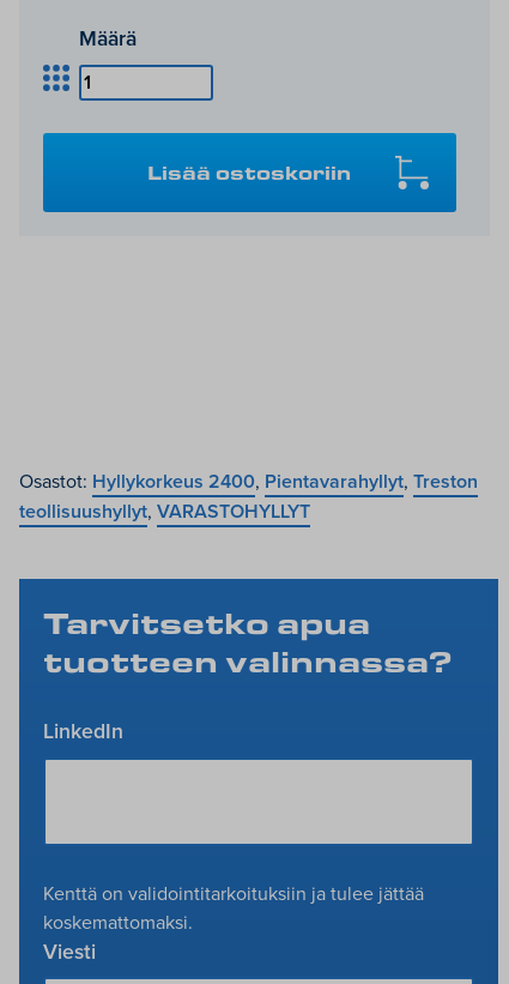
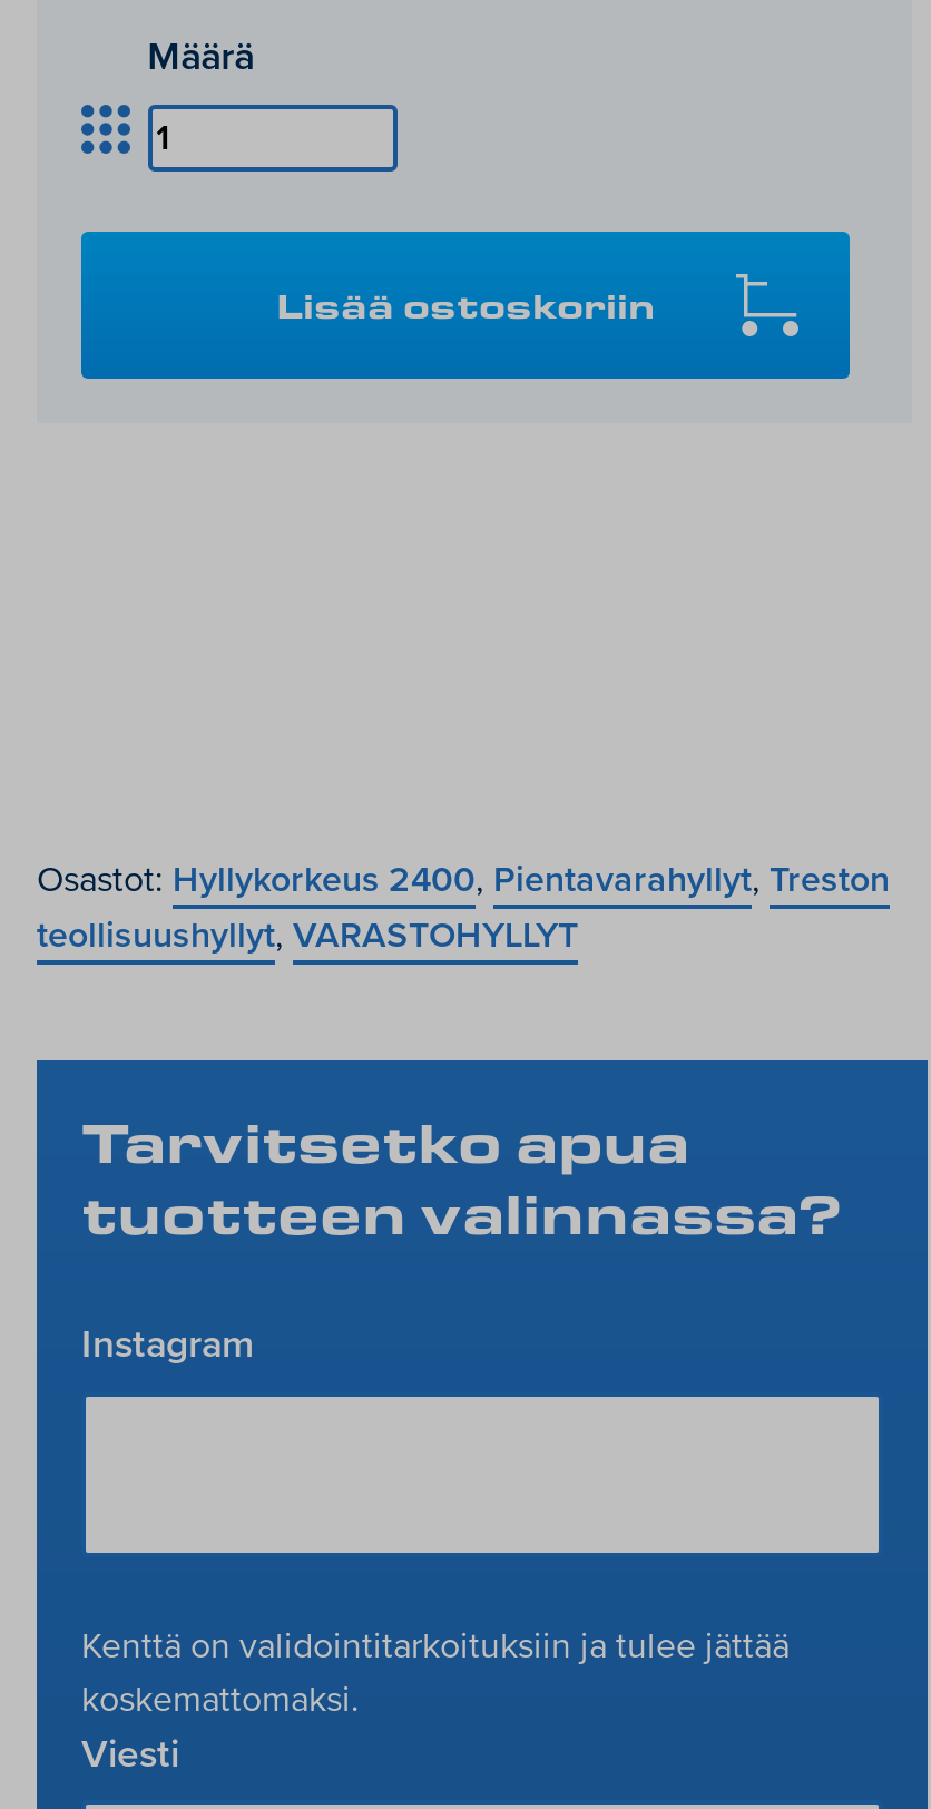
- LinkedIn
+ Instagram
